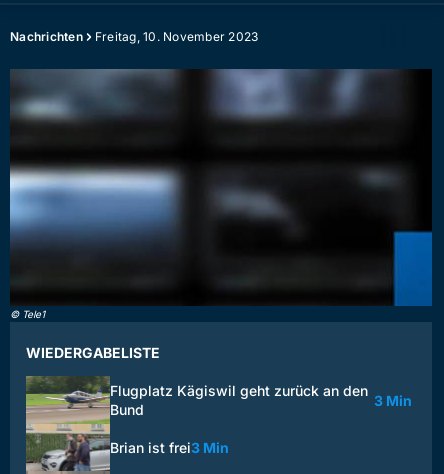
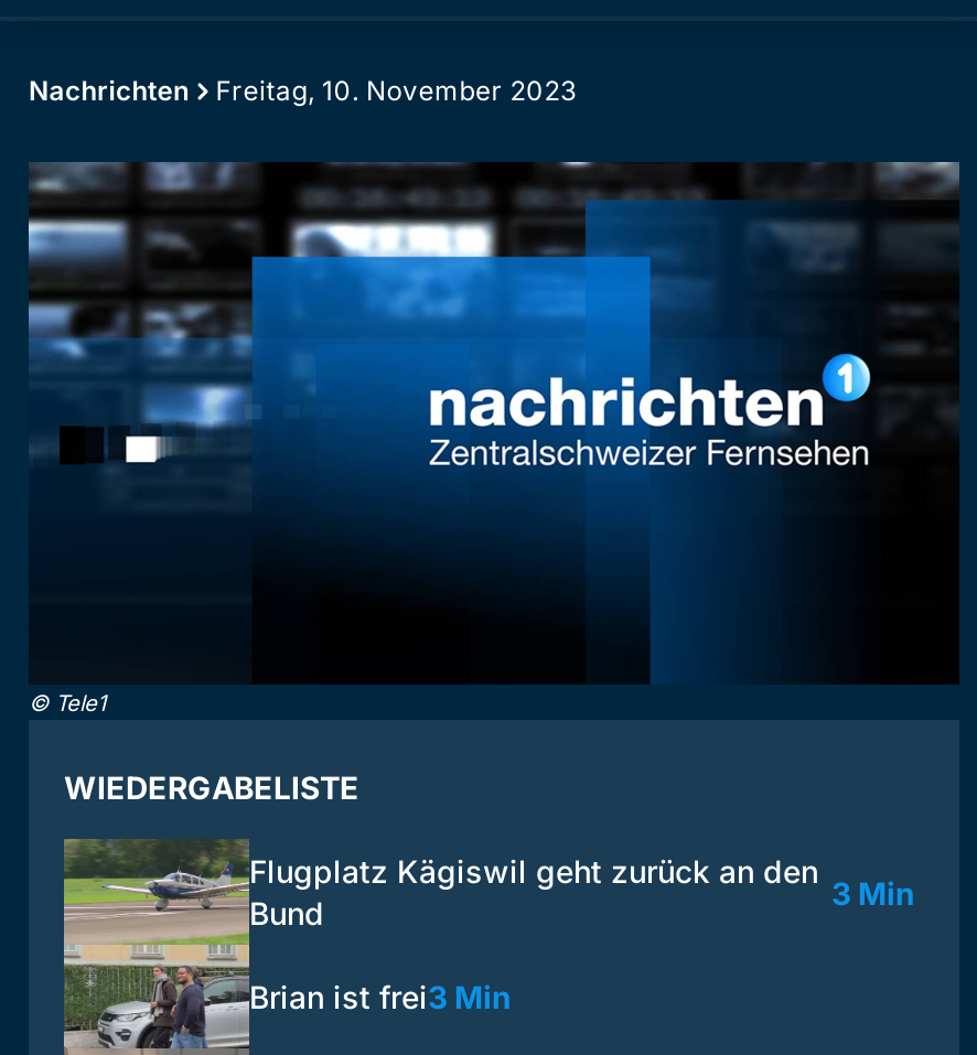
- [image]
+ [image]
